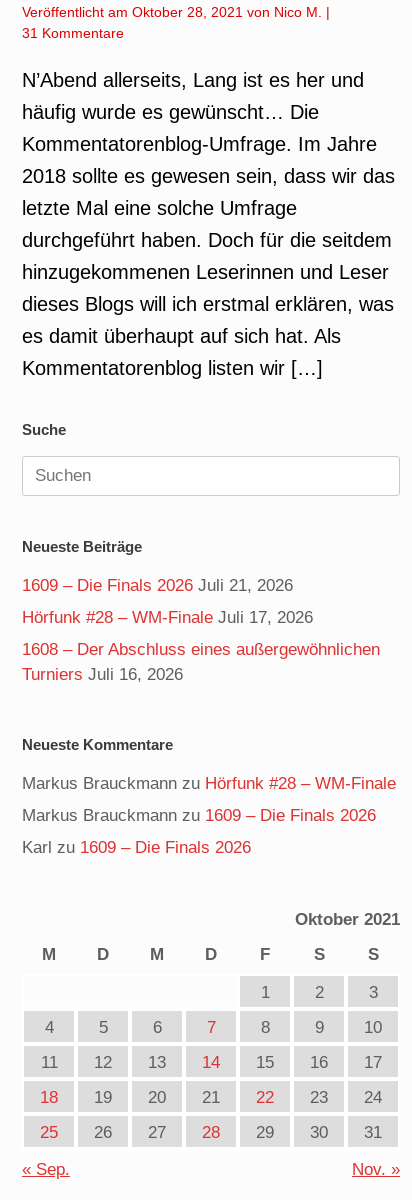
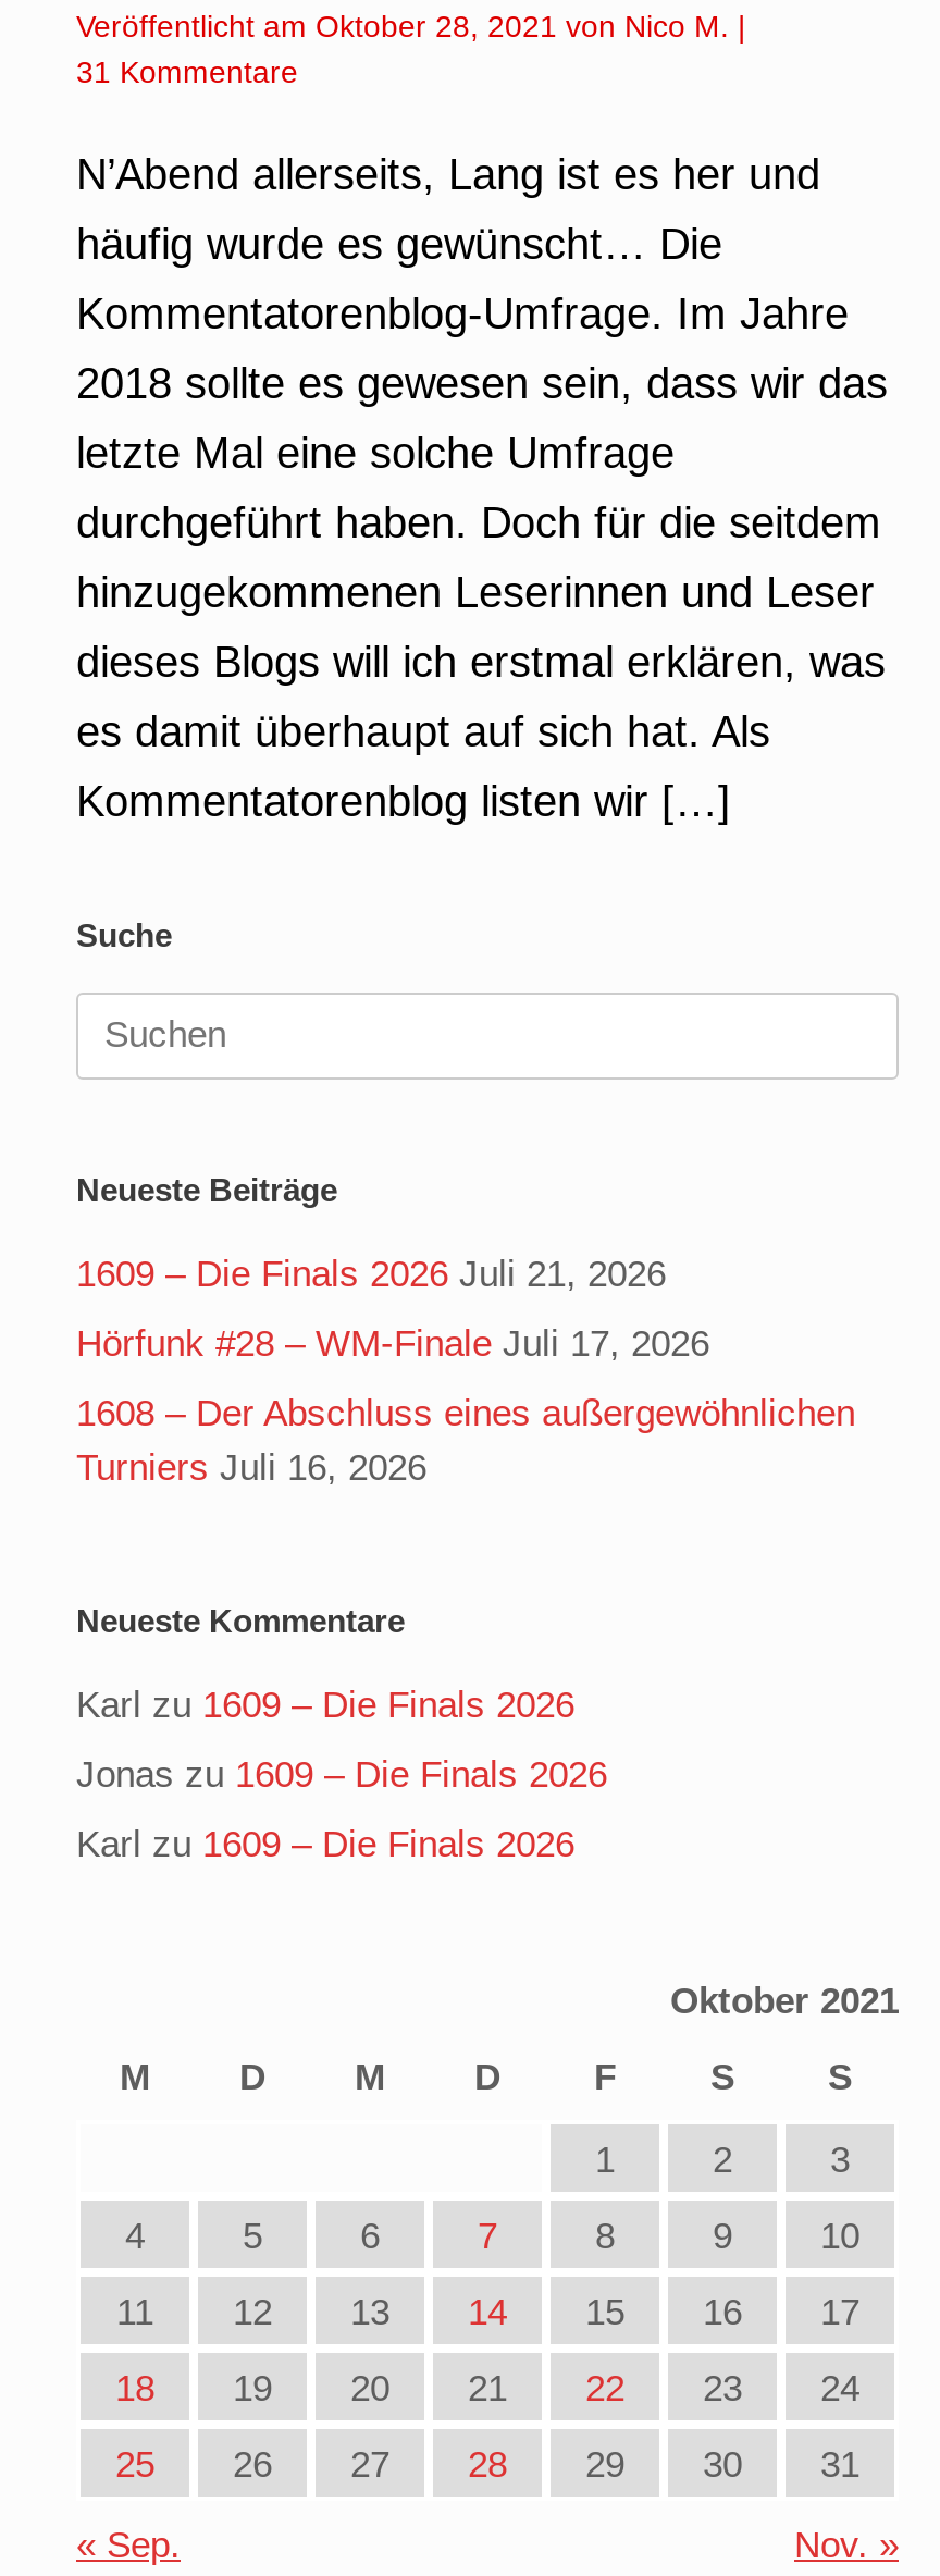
- Markus Brauckmann zu Hörfunk #28 – WM-Finale
+ Karl zu 1609 – Die Finals 2026

- Markus Brauckmann zu 1609 – Die Finals 2026
+ Jonas zu 1609 – Die Finals 2026
